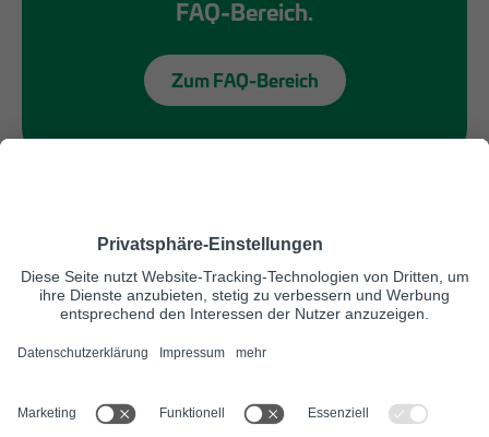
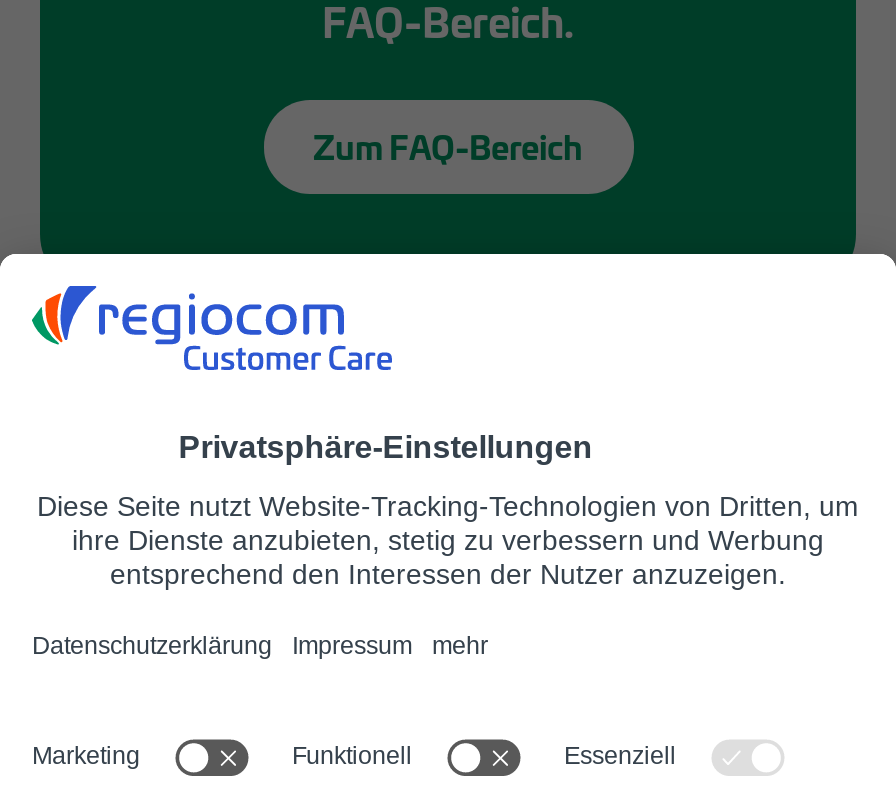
+ [image]
